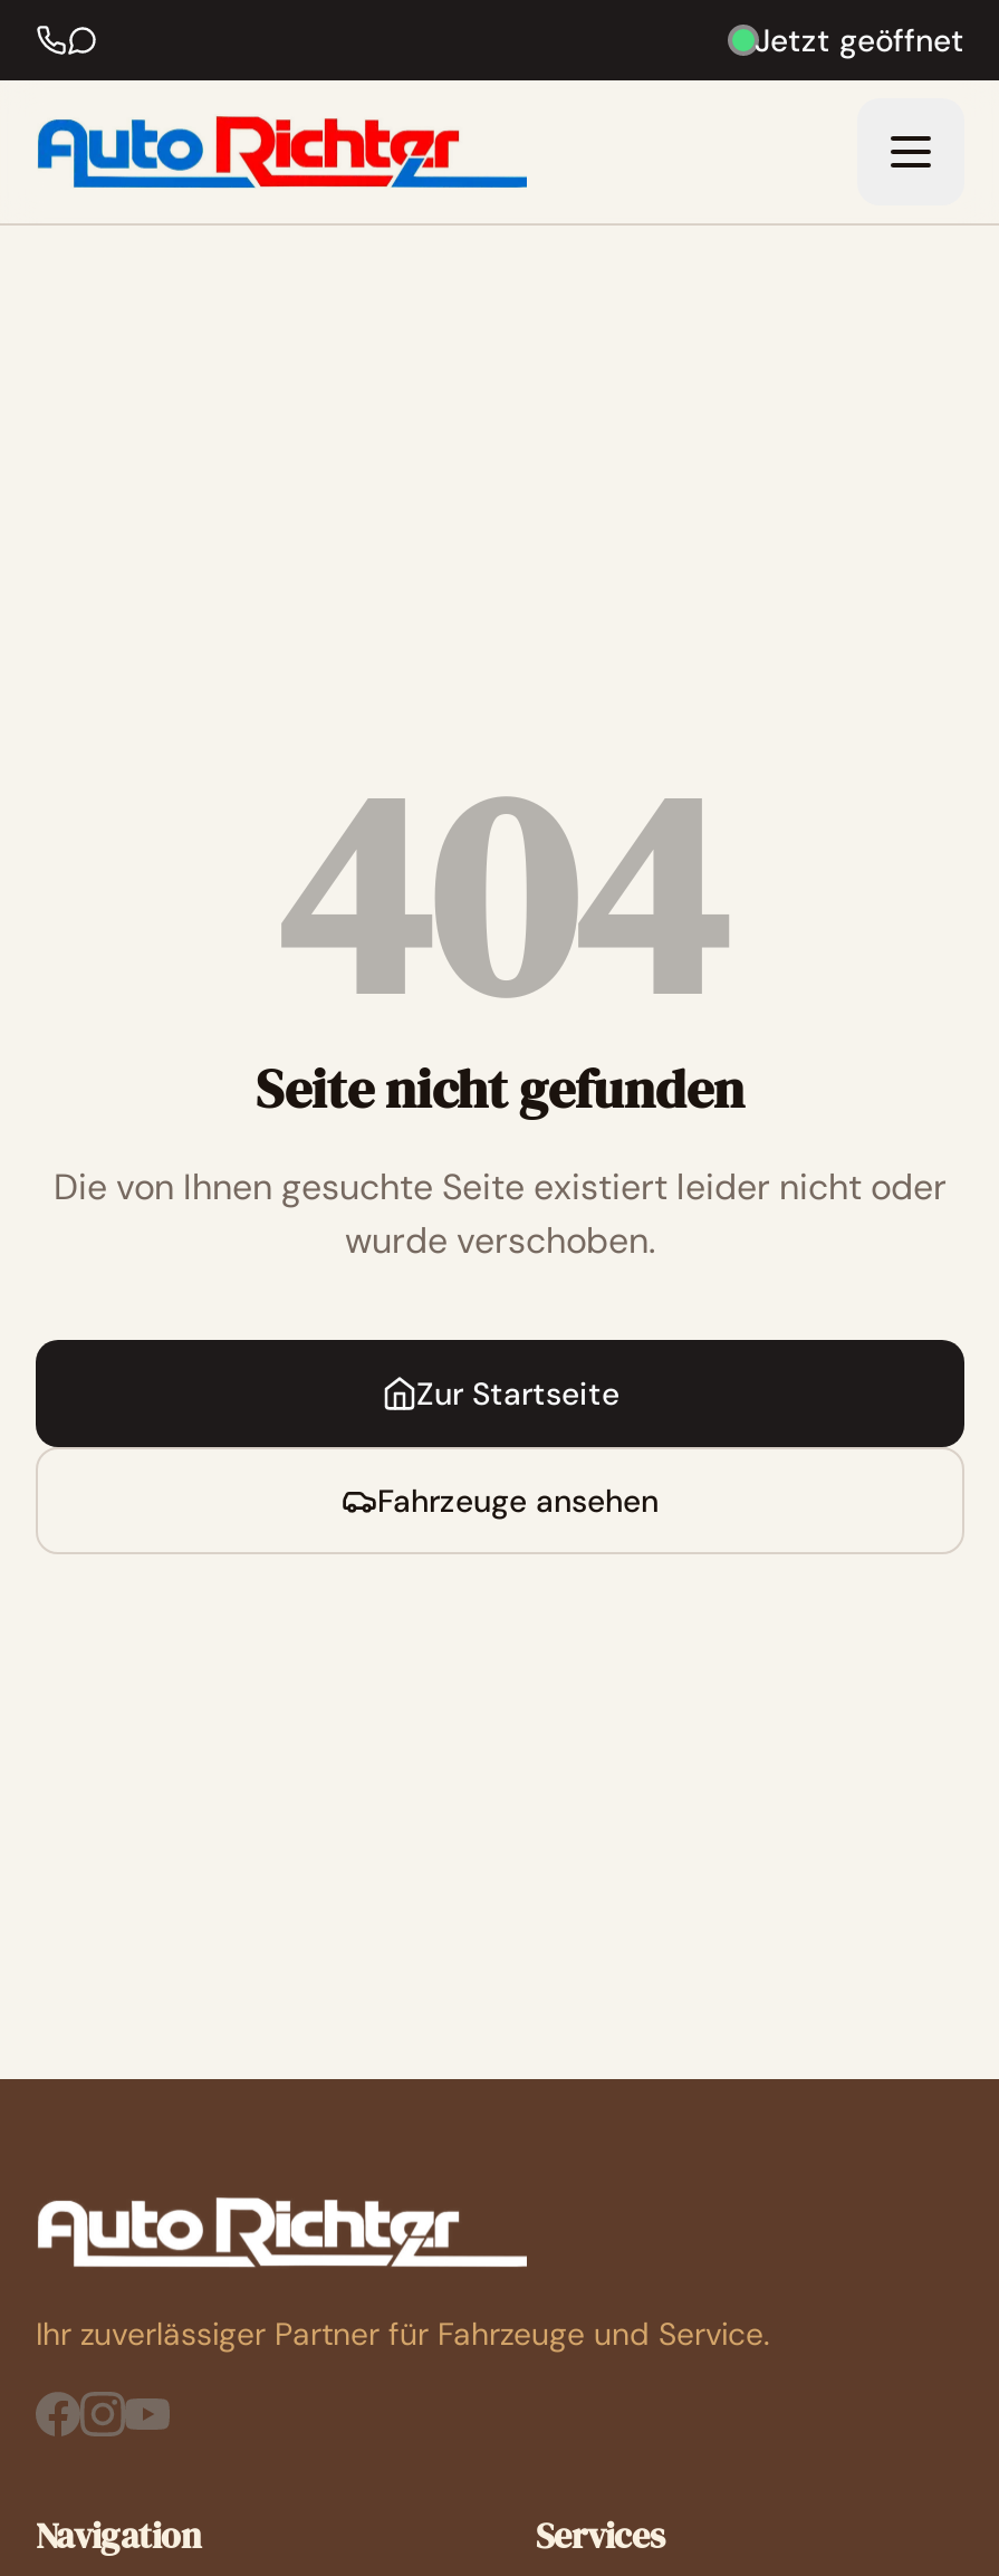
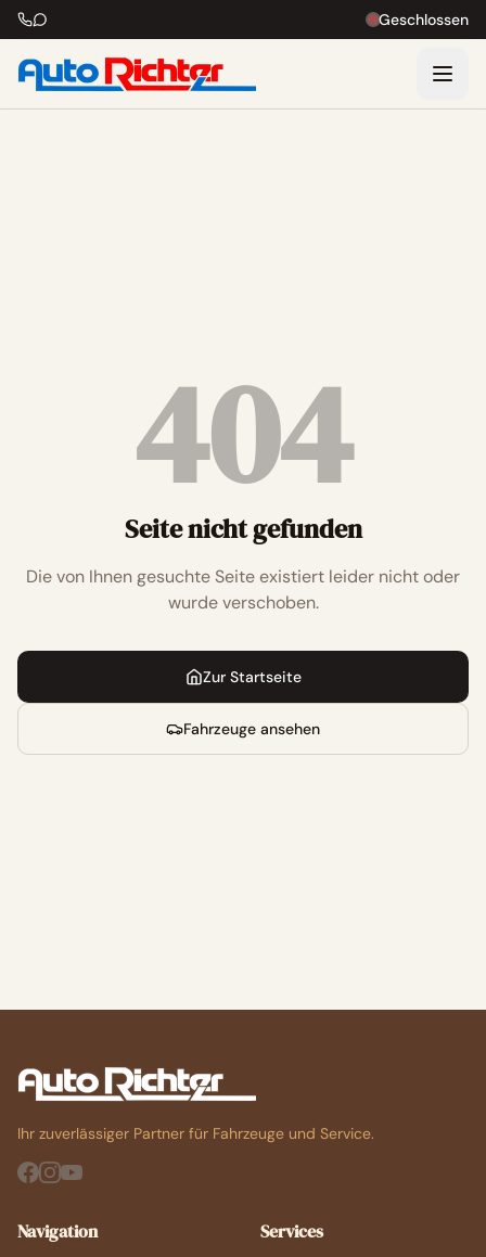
- Jetzt geöffnet
+ Geschlossen
